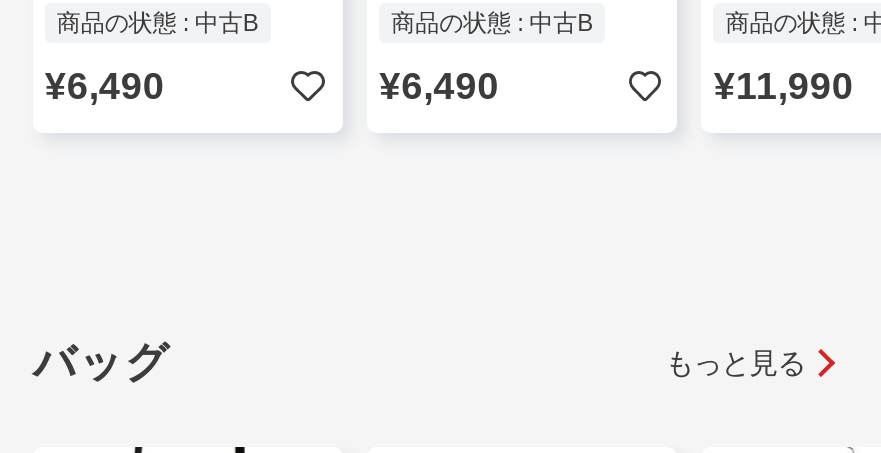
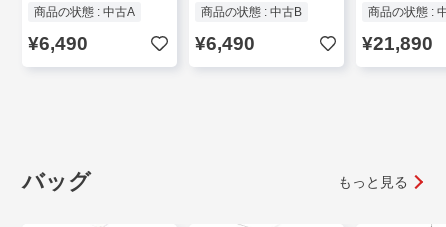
- 商品の状態 : 中古B
+ 商品の状態 : 中古A

- ¥11,990
+ ¥21,890
